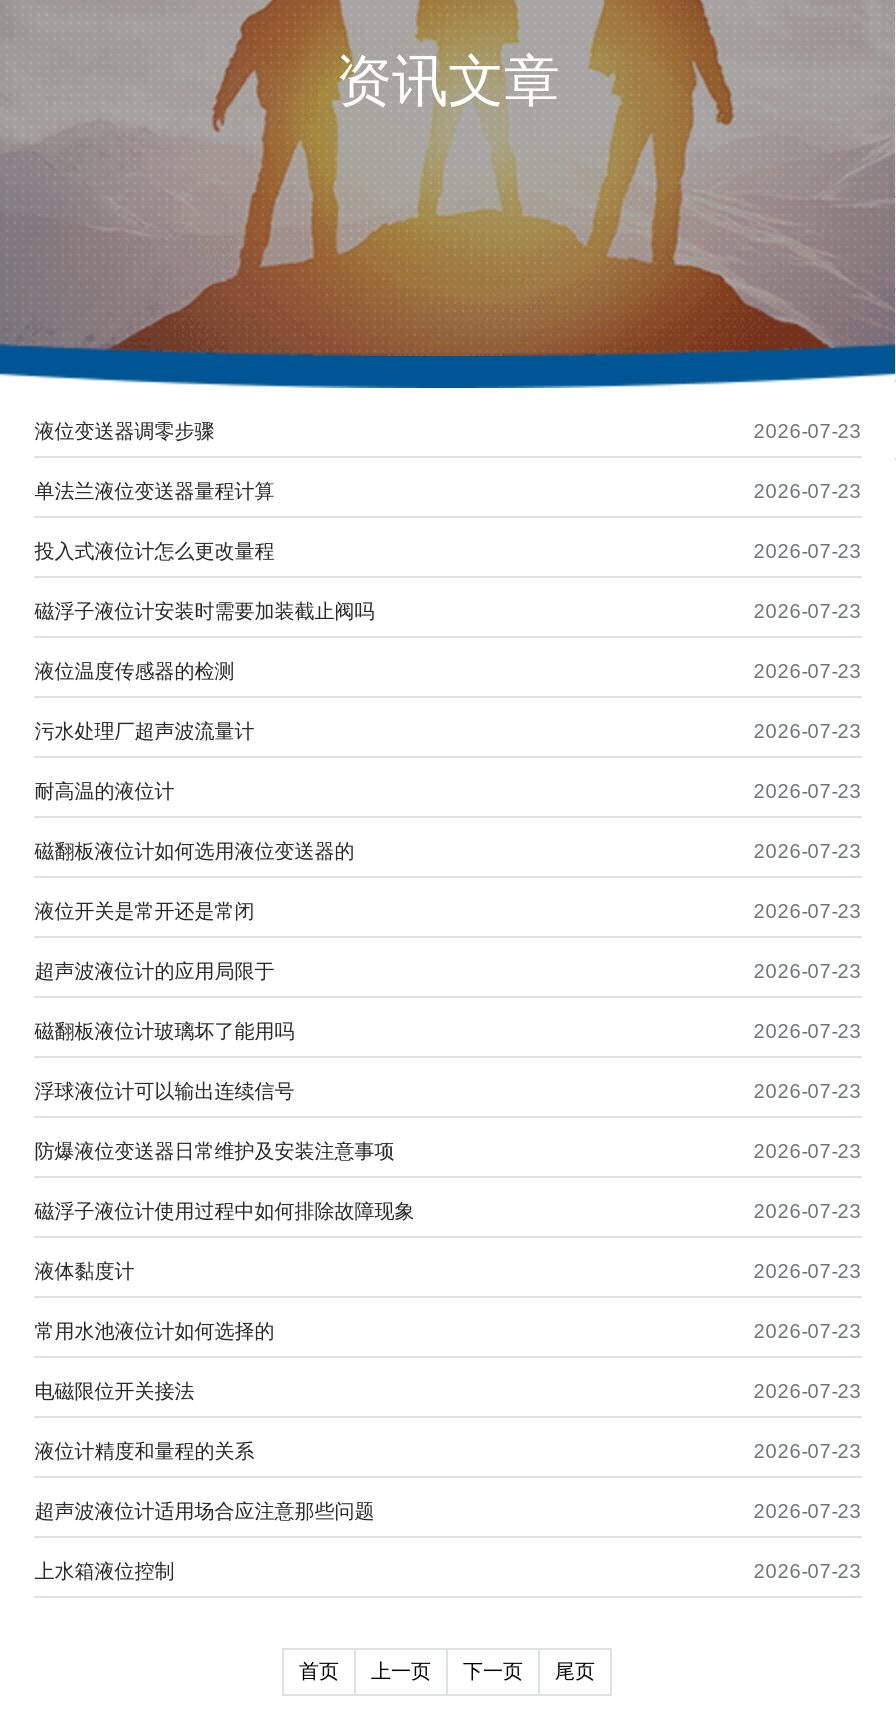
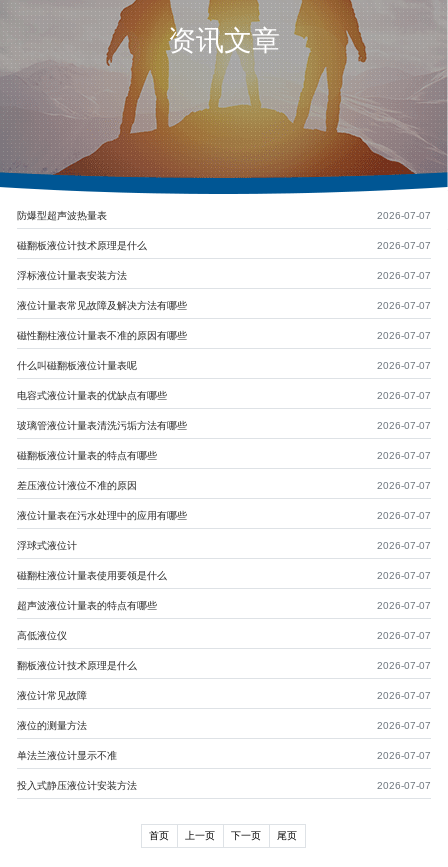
- 液位变送器调零步骤
- 2026-07-23
+ 防爆型超声波热量表
+ 2026-07-07

- 单法兰液位变送器量程计算
- 2026-07-23
+ 磁翻板液位计技术原理是什么
+ 2026-07-07

- 投入式液位计怎么更改量程
- 2026-07-23
+ 浮标液位计量表安装方法
+ 2026-07-07

- 磁浮子液位计安装时需要加装截止阀吗
- 2026-07-23
+ 液位计量表常见故障及解决方法有哪些
+ 2026-07-07

- 液位温度传感器的检测
- 2026-07-23
+ 磁性翻柱液位计量表不准的原因有哪些
+ 2026-07-07

- 污水处理厂超声波流量计
- 2026-07-23
+ 什么叫磁翻板液位计量表呢
+ 2026-07-07

- 耐高温的液位计
- 2026-07-23
+ 电容式液位计量表的优缺点有哪些
+ 2026-07-07

- 磁翻板液位计如何选用液位变送器的
- 2026-07-23
+ 玻璃管液位计量表清洗污垢方法有哪些
+ 2026-07-07

- 液位开关是常开还是常闭
- 2026-07-23
+ 磁翻板液位计量表的特点有哪些
+ 2026-07-07

- 超声波液位计的应用局限于
- 2026-07-23
+ 差压液位计液位不准的原因
+ 2026-07-07

- 磁翻板液位计玻璃坏了能用吗
- 2026-07-23
+ 液位计量表在污水处理中的应用有哪些
+ 2026-07-07

- 浮球液位计可以输出连续信号
- 2026-07-23
+ 浮球式液位计
+ 2026-07-07

- 防爆液位变送器日常维护及安装注意事项
- 2026-07-23
+ 磁翻柱液位计量表使用要领是什么
+ 2026-07-07

- 磁浮子液位计使用过程中如何排除故障现象
- 2026-07-23
+ 超声波液位计量表的特点有哪些
+ 2026-07-07

- 液体黏度计
- 2026-07-23
+ 高低液位仪
+ 2026-07-07

- 常用水池液位计如何选择的
- 2026-07-23
+ 翻板液位计技术原理是什么
+ 2026-07-07

- 电磁限位开关接法
- 2026-07-23
+ 液位计常见故障
+ 2026-07-07

- 液位计精度和量程的关系
- 2026-07-23
+ 液位的测量方法
+ 2026-07-07

- 超声波液位计适用场合应注意那些问题
- 2026-07-23
+ 单法兰液位计显示不准
+ 2026-07-07

- 上水箱液位控制
- 2026-07-23
+ 投入式静压液位计安装方法
+ 2026-07-07
